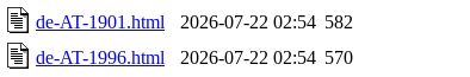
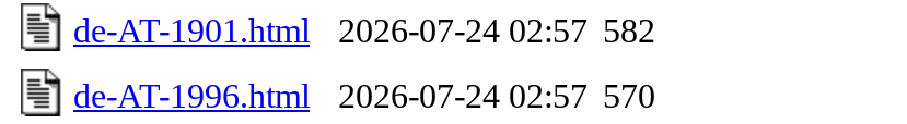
- de-AT-1901.html 2026-07-22 02:54 582
+ de-AT-1901.html 2026-07-24 02:57 582

- de-AT-1996.html 2026-07-22 02:54 570
+ de-AT-1996.html 2026-07-24 02:57 570
